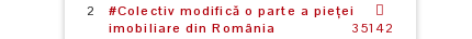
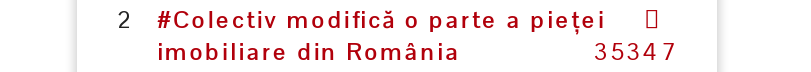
- 35142
+ 35347
